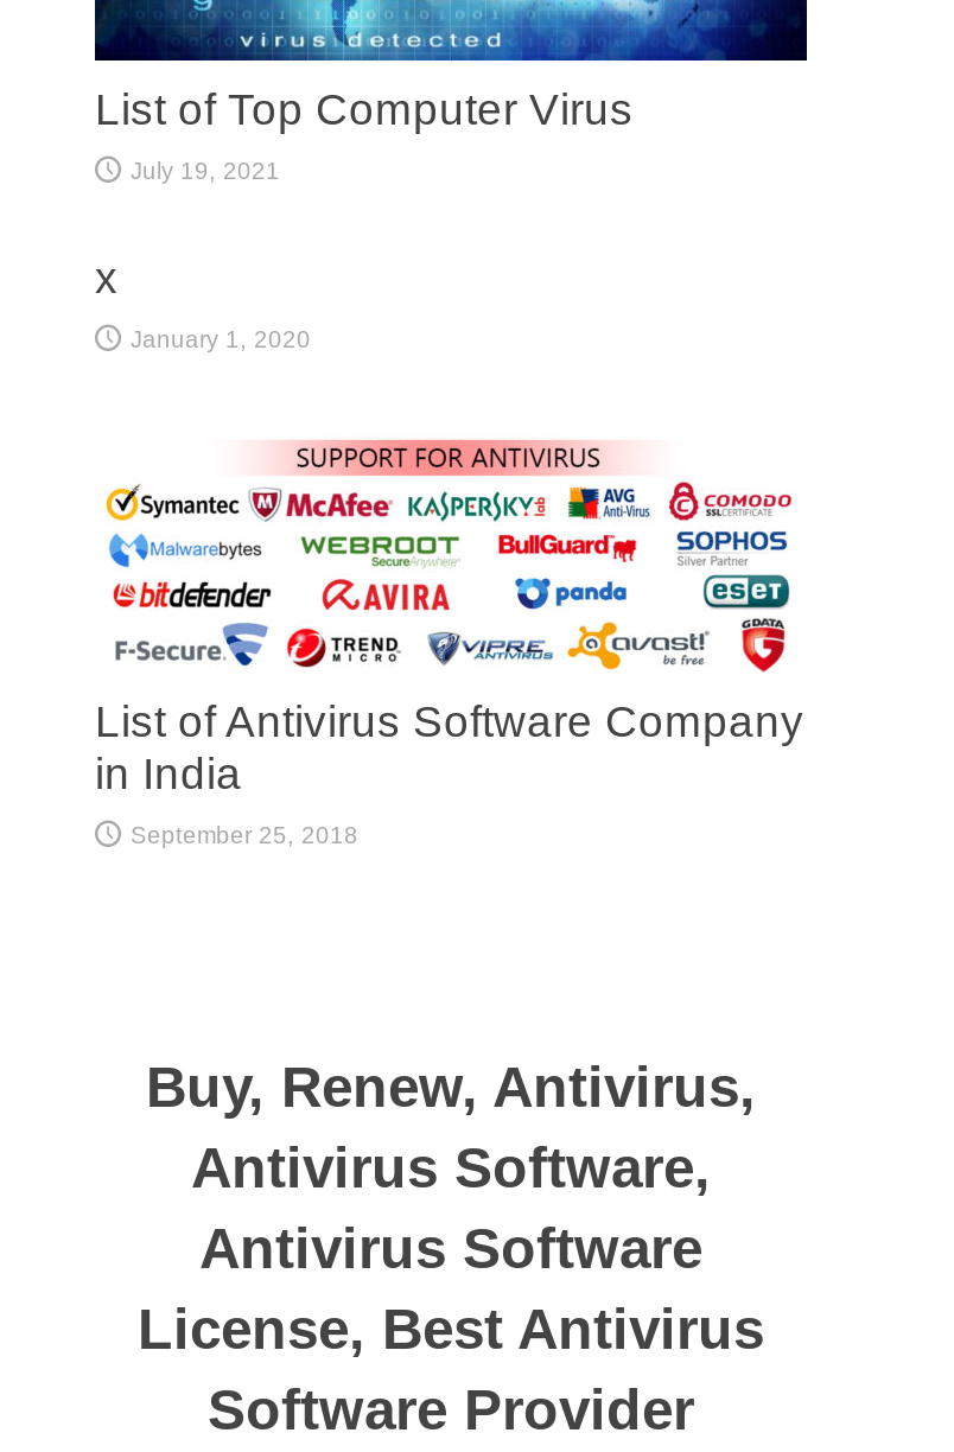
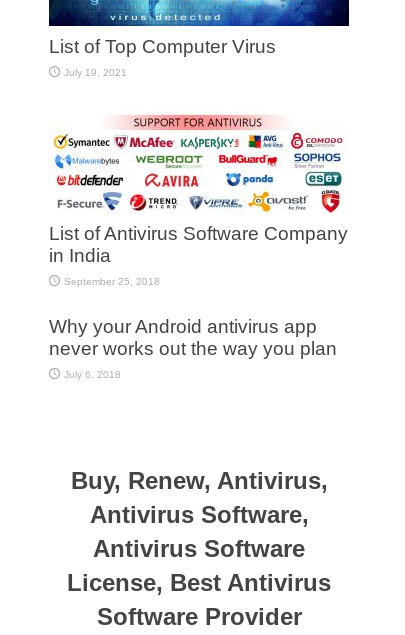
- x
- January 1, 2020

moved up: [image] | List of Antivirus Software Company | in India | September 25, 2018

+ Why your Android antivirus app
+ never works out the way you plan
+ July 6, 2018
